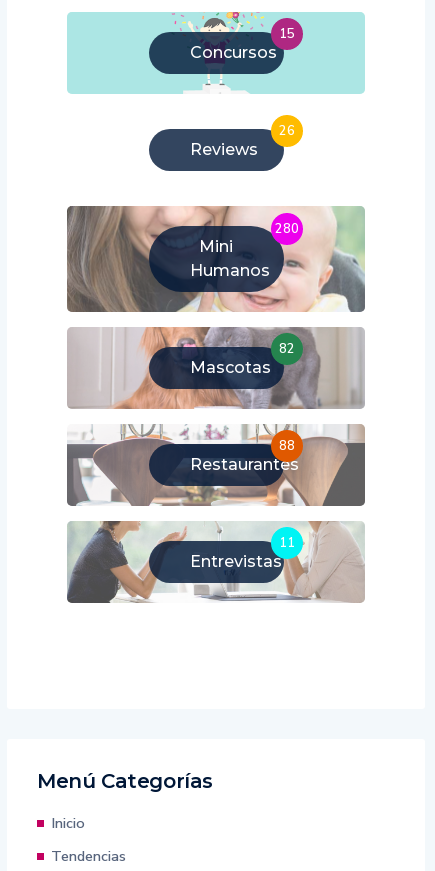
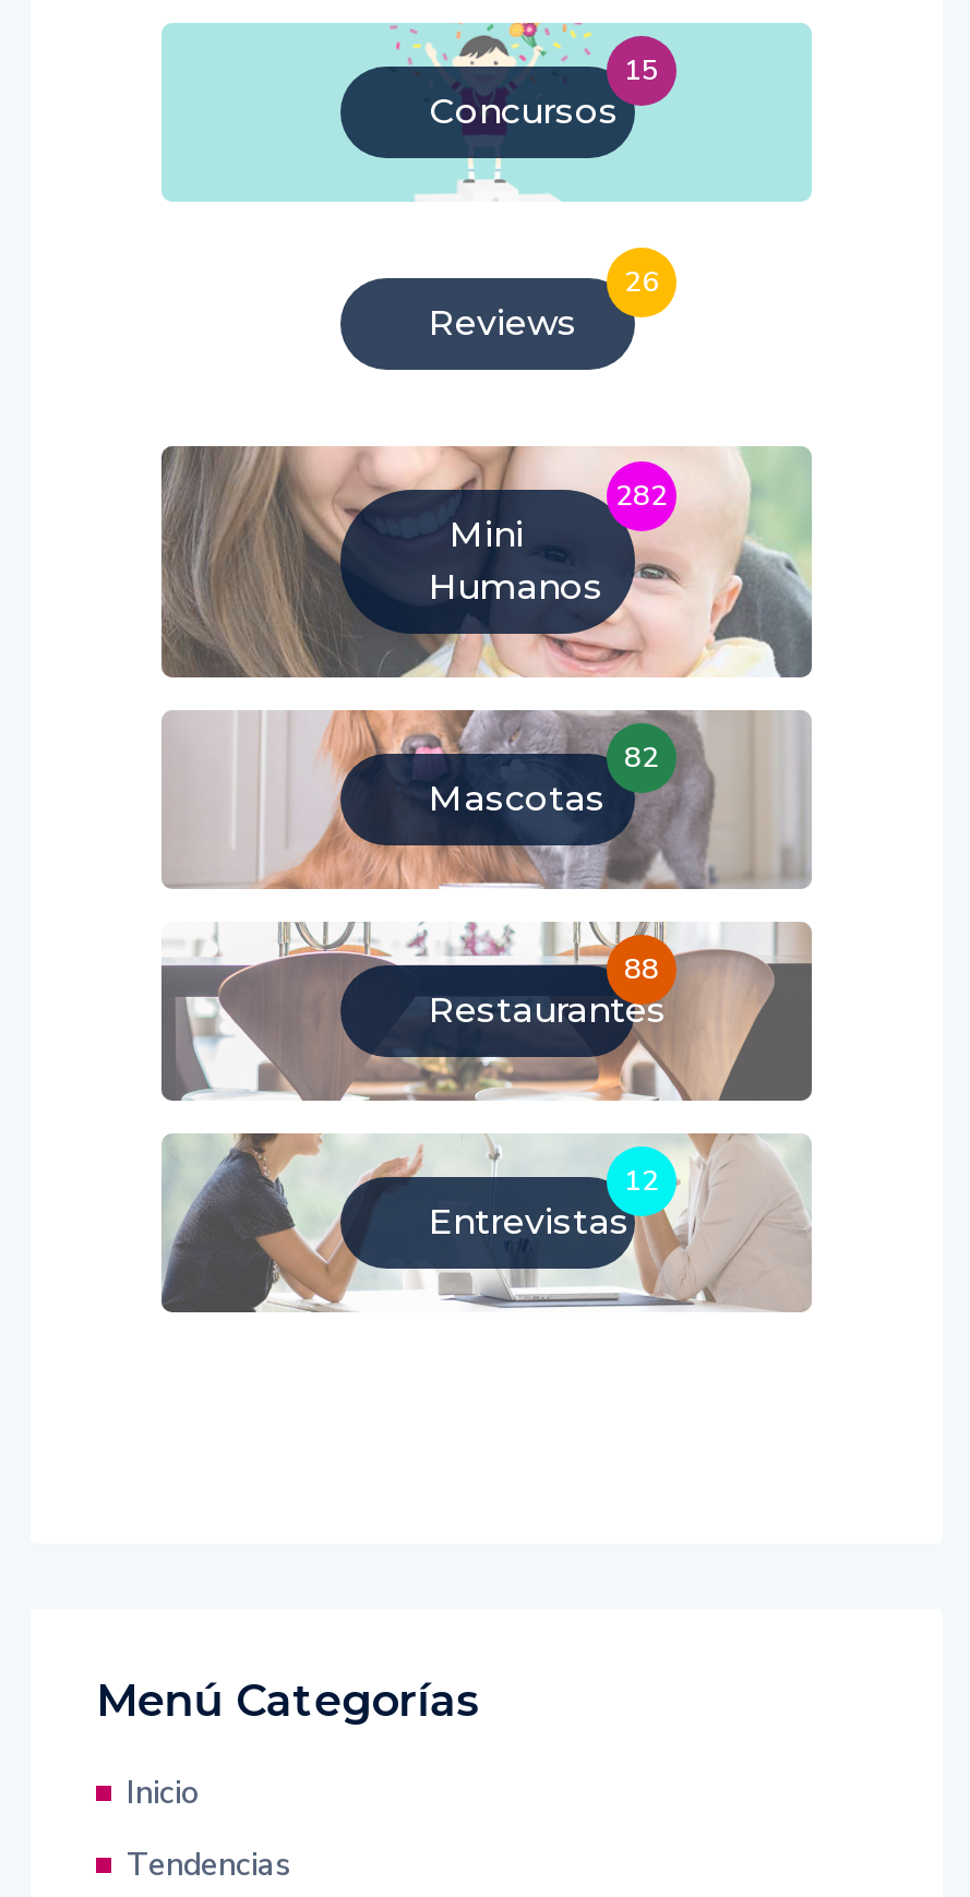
- 280
+ 282

- 11
+ 12
